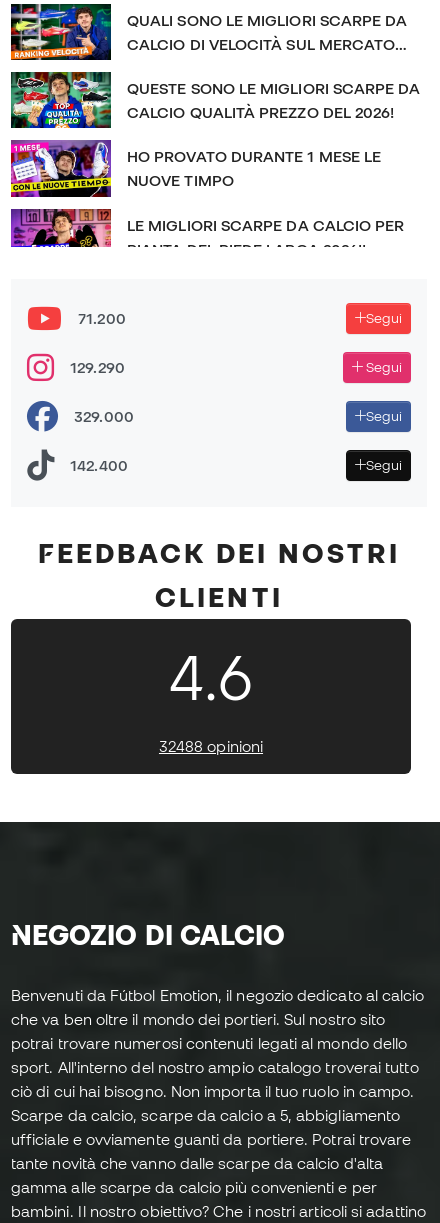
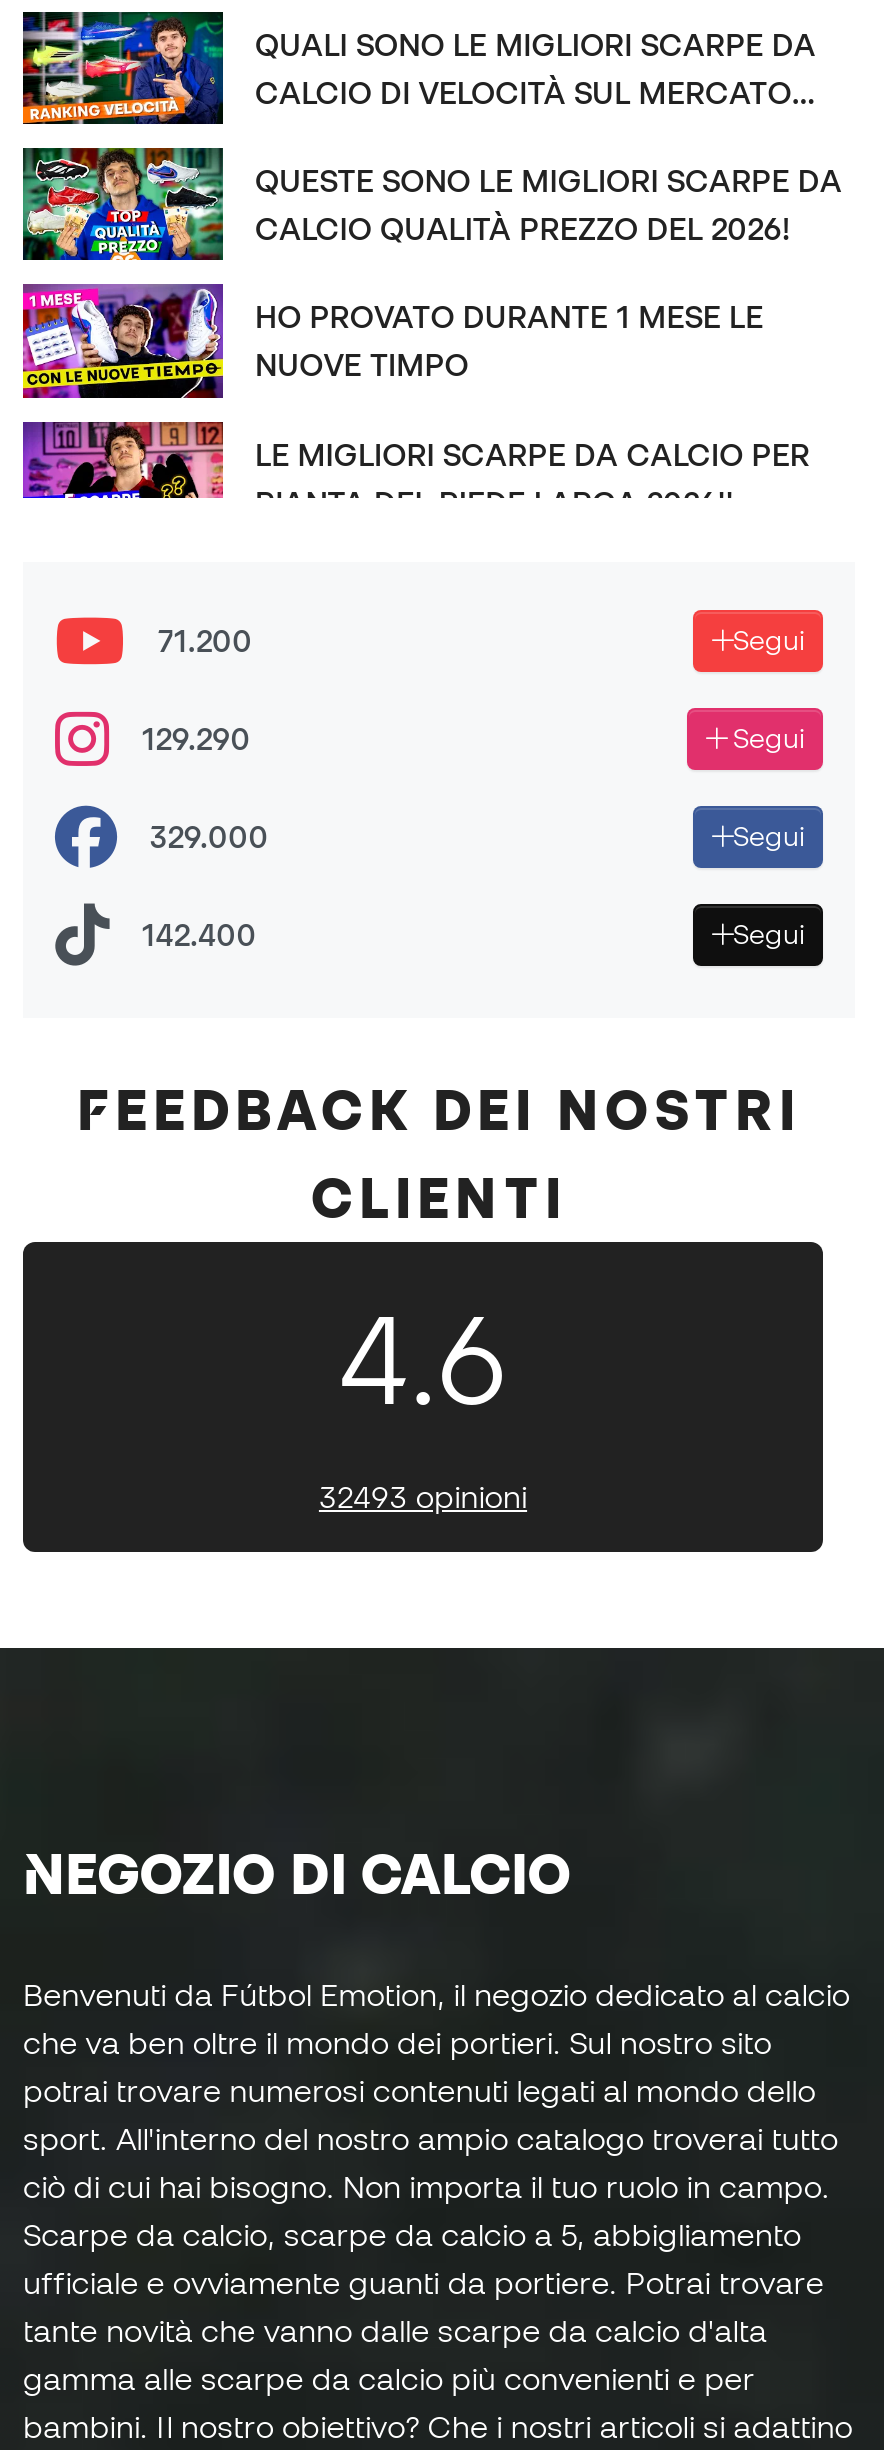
- 32488 opinioni
+ 32493 opinioni
